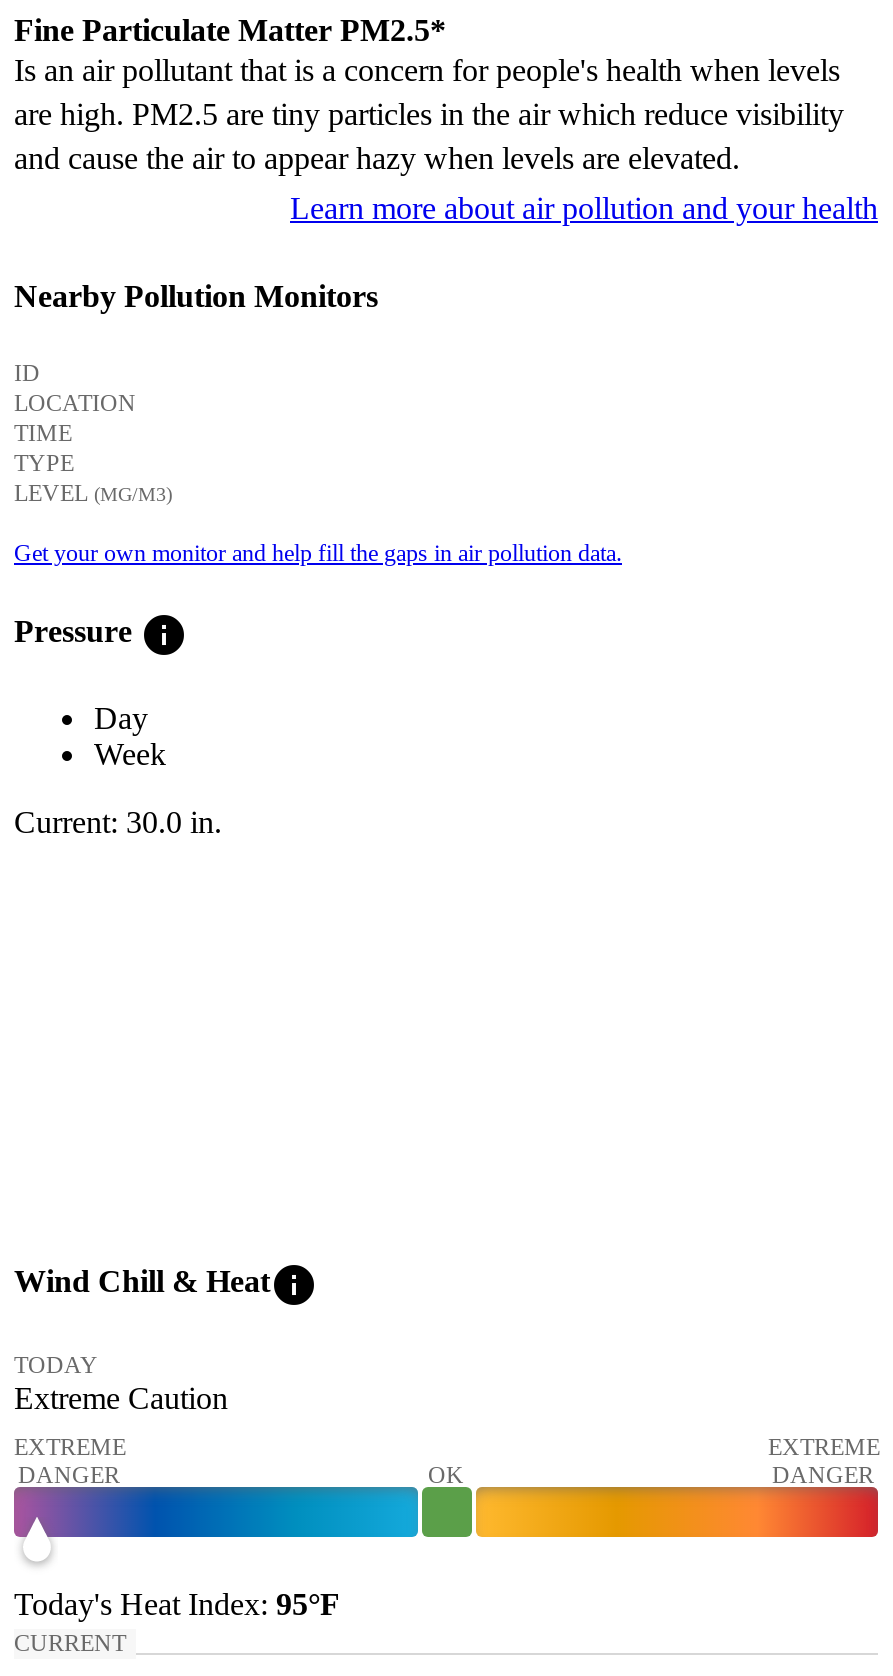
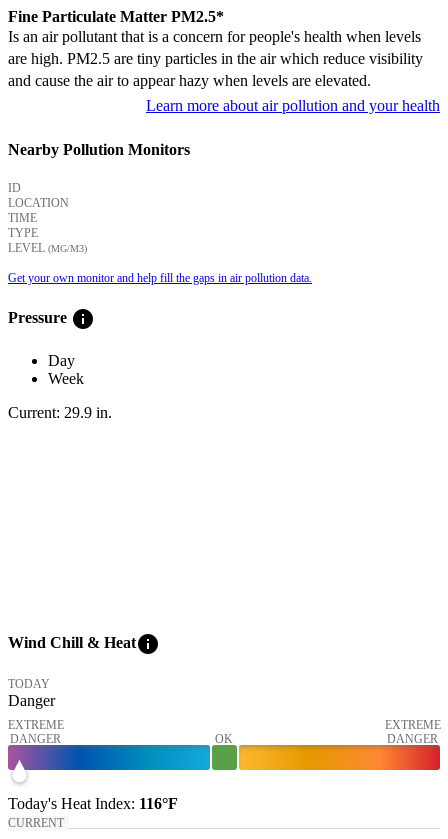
- Current: 30.0 in.
+ Current: 29.9 in.

- Extreme Caution
+ Danger

- Today's Heat Index: 95°F
+ Today's Heat Index: 116°F
